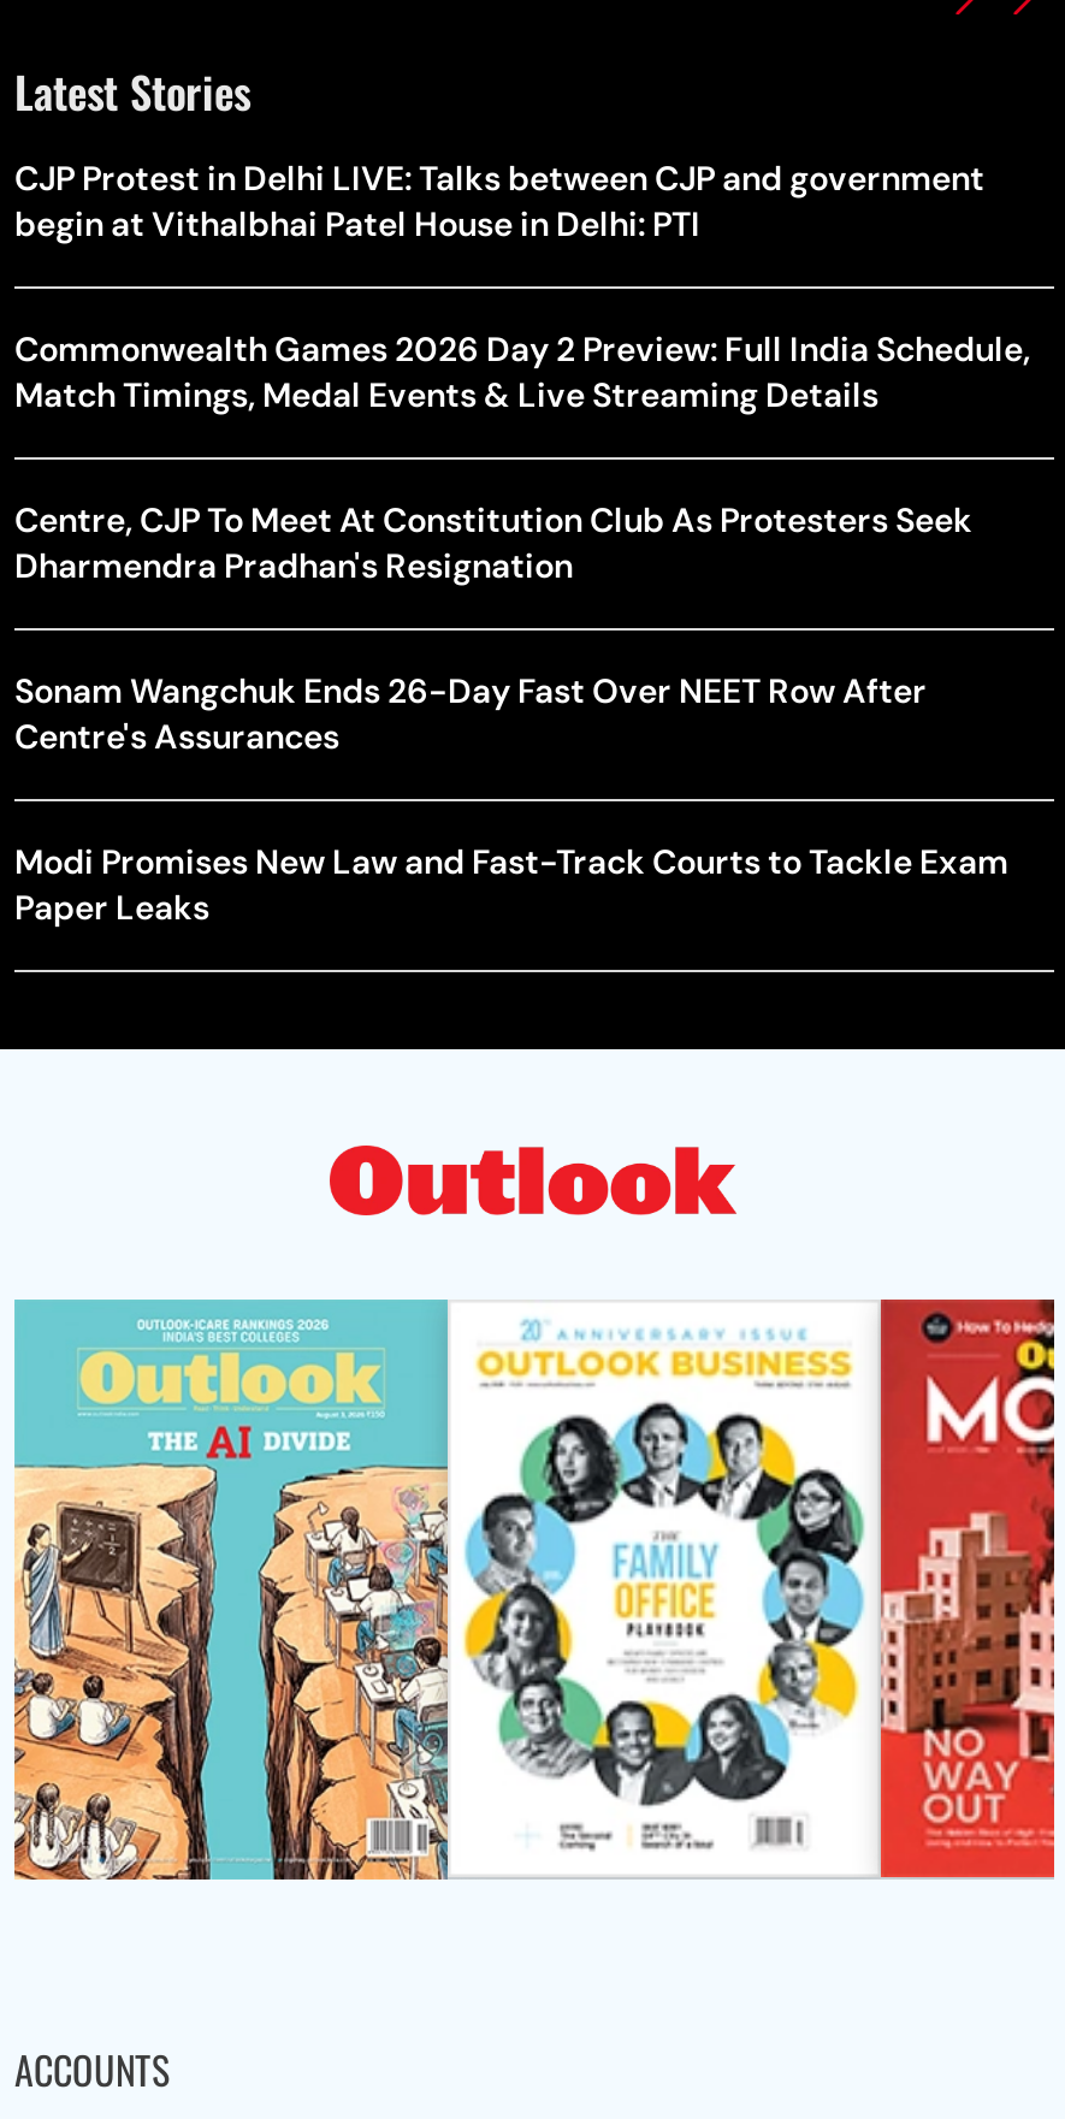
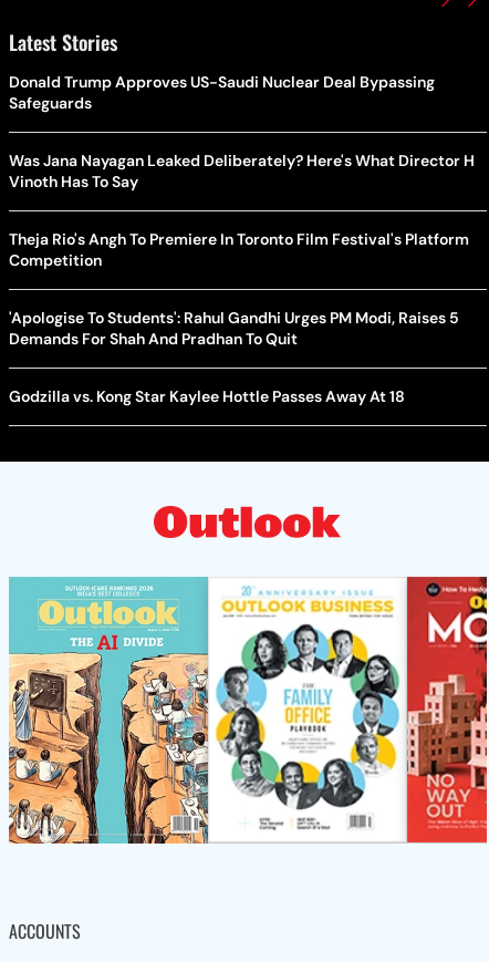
- CJP Protest in Delhi LIVE: Talks between CJP and government
- begin at Vithalbhai Patel House in Delhi: PTI
+ Donald Trump Approves US-Saudi Nuclear Deal Bypassing
+ Safeguards

- Commonwealth Games 2026 Day 2 Preview: Full India Schedule,
- Match Timings, Medal Events & Live Streaming Details
+ Was Jana Nayagan Leaked Deliberately? Here's What Director H
+ Vinoth Has To Say

- Centre, CJP To Meet At Constitution Club As Protesters Seek
- Dharmendra Pradhan's Resignation
+ Theja Rio's Angh To Premiere In Toronto Film Festival's Platform
+ Competition

- Sonam Wangchuk Ends 26-Day Fast Over NEET Row After
- Centre's Assurances
+ 'Apologise To Students': Rahul Gandhi Urges PM Modi, Raises 5
+ Demands For Shah And Pradhan To Quit

- Modi Promises New Law and Fast-Track Courts to Tackle Exam
- Paper Leaks
+ Godzilla vs. Kong Star Kaylee Hottle Passes Away At 18
